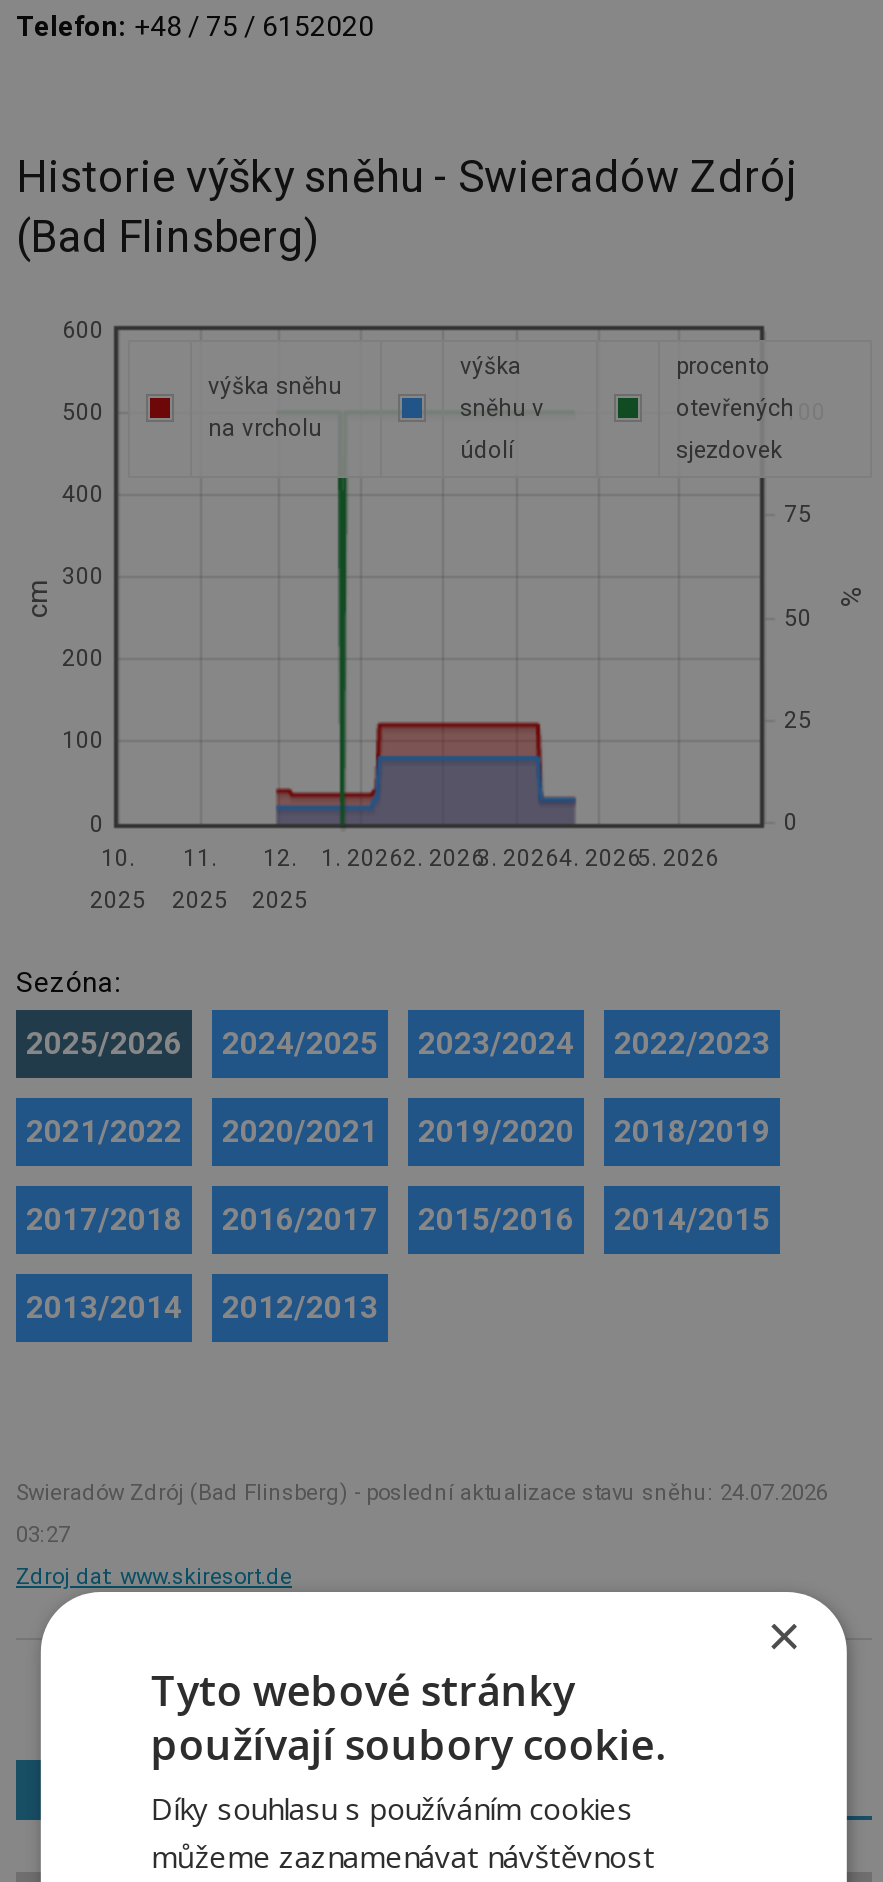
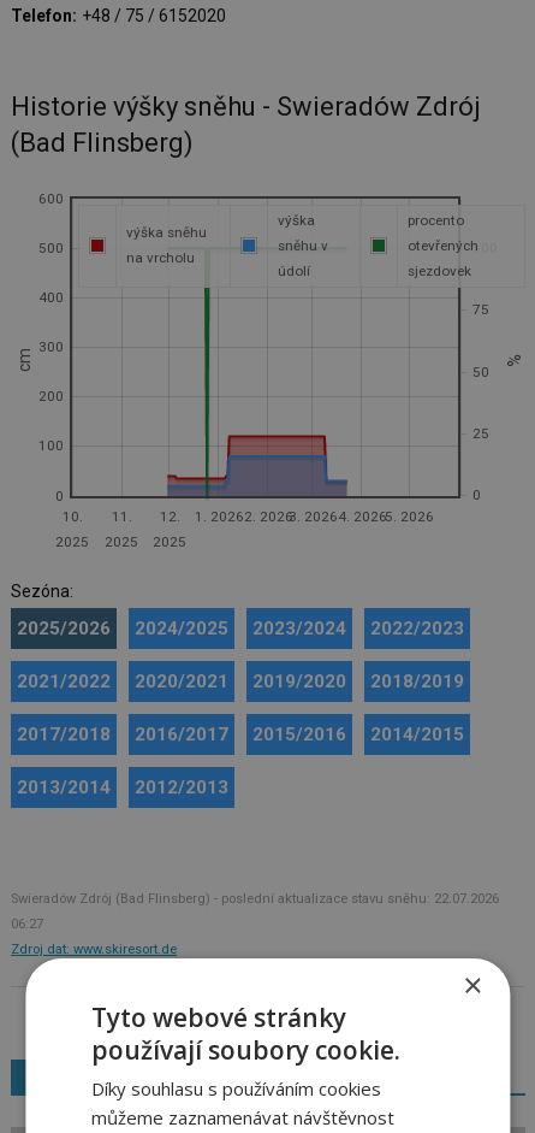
- Swieradów Zdrój (Bad Flinsberg) - poslední aktualizace stavu sněhu: 24.07.2026
+ Swieradów Zdrój (Bad Flinsberg) - poslední aktualizace stavu sněhu: 22.07.2026

- 03:27
+ 06:27
